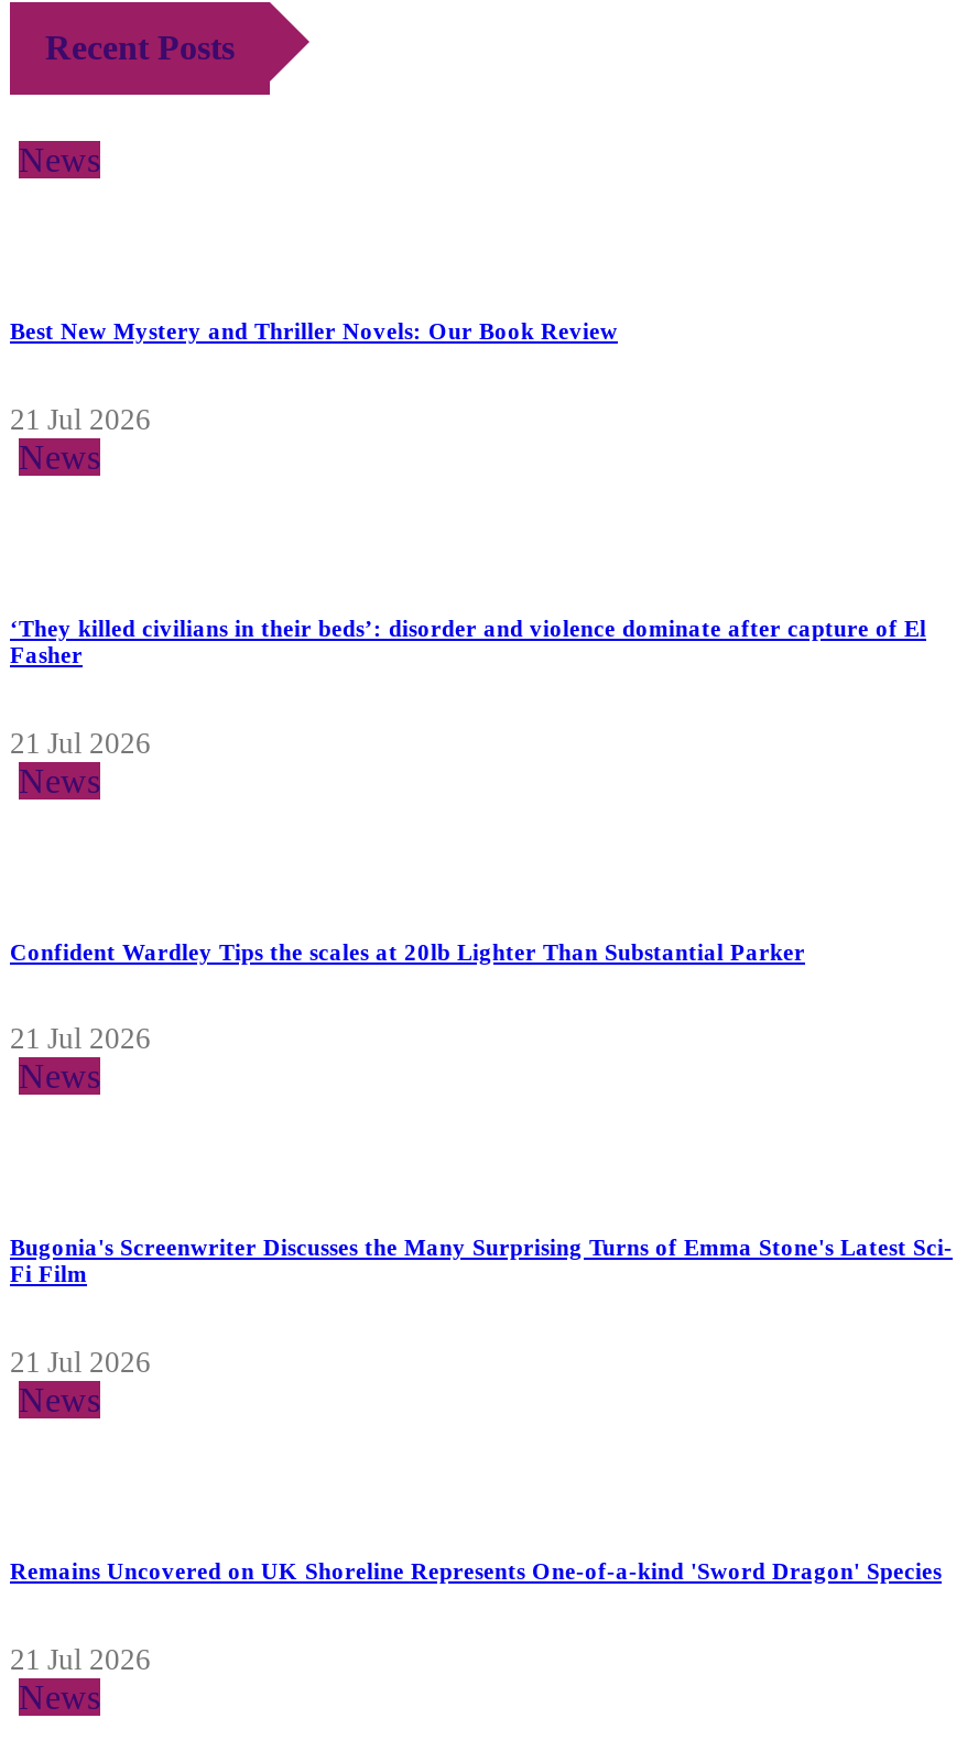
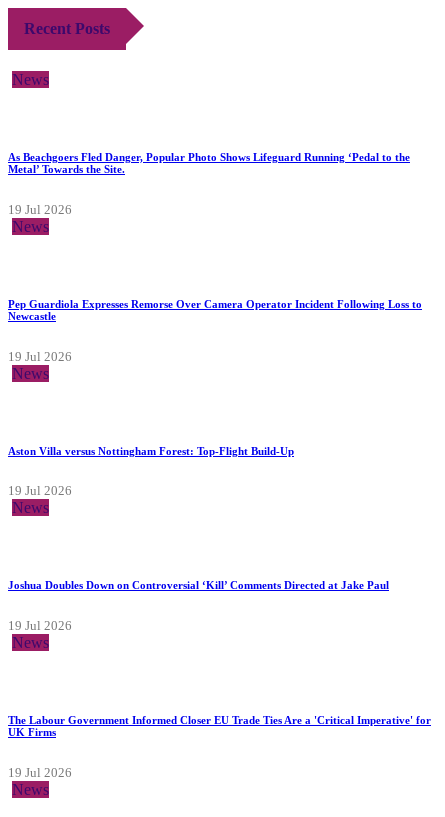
- Best New Mystery and Thriller Novels: Our Book Review
+ As Beachgoers Fled Danger, Popular Photo Shows Lifeguard Running ‘Pedal to the
+ Metal’ Towards the Site.

- 21 Jul 2026
+ 19 Jul 2026

- ‘They killed civilians in their beds’: disorder and violence dominate after capture of El
- Fasher
+ Pep Guardiola Expresses Remorse Over Camera Operator Incident Following Loss to
+ Newcastle

- 21 Jul 2026
+ 19 Jul 2026

- Confident Wardley Tips the scales at 20lb Lighter Than Substantial Parker
+ Aston Villa versus Nottingham Forest: Top-Flight Build-Up

- 21 Jul 2026
+ 19 Jul 2026

- Bugonia's Screenwriter Discusses the Many Surprising Turns of Emma Stone's Latest Sci-
- Fi Film
+ Joshua Doubles Down on Controversial ‘Kill’ Comments Directed at Jake Paul

- 21 Jul 2026
+ 19 Jul 2026

- Remains Uncovered on UK Shoreline Represents One-of-a-kind 'Sword Dragon' Species
+ The Labour Government Informed Closer EU Trade Ties Are a 'Critical Imperative' for
+ UK Firms

- 21 Jul 2026
+ 19 Jul 2026
